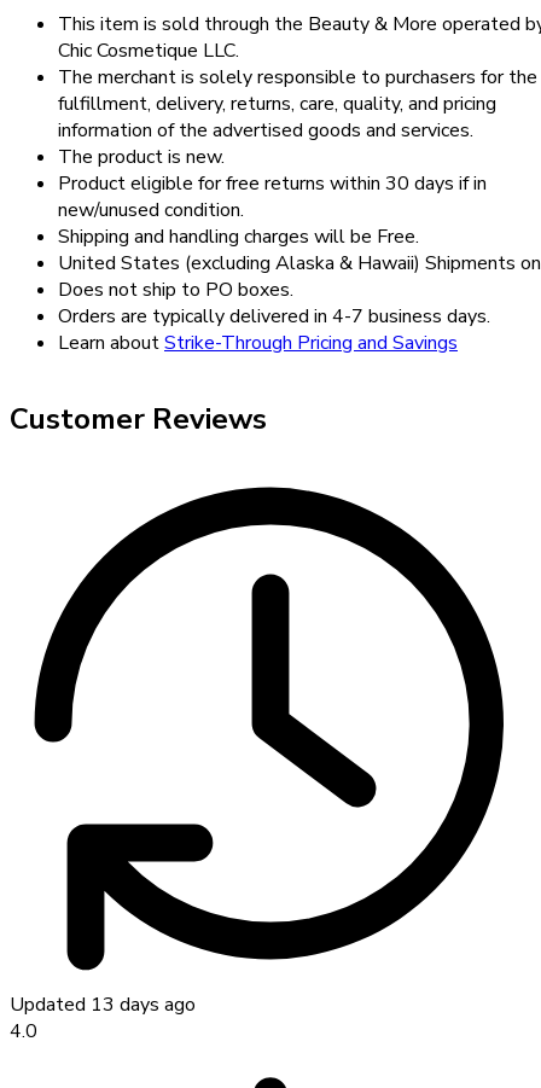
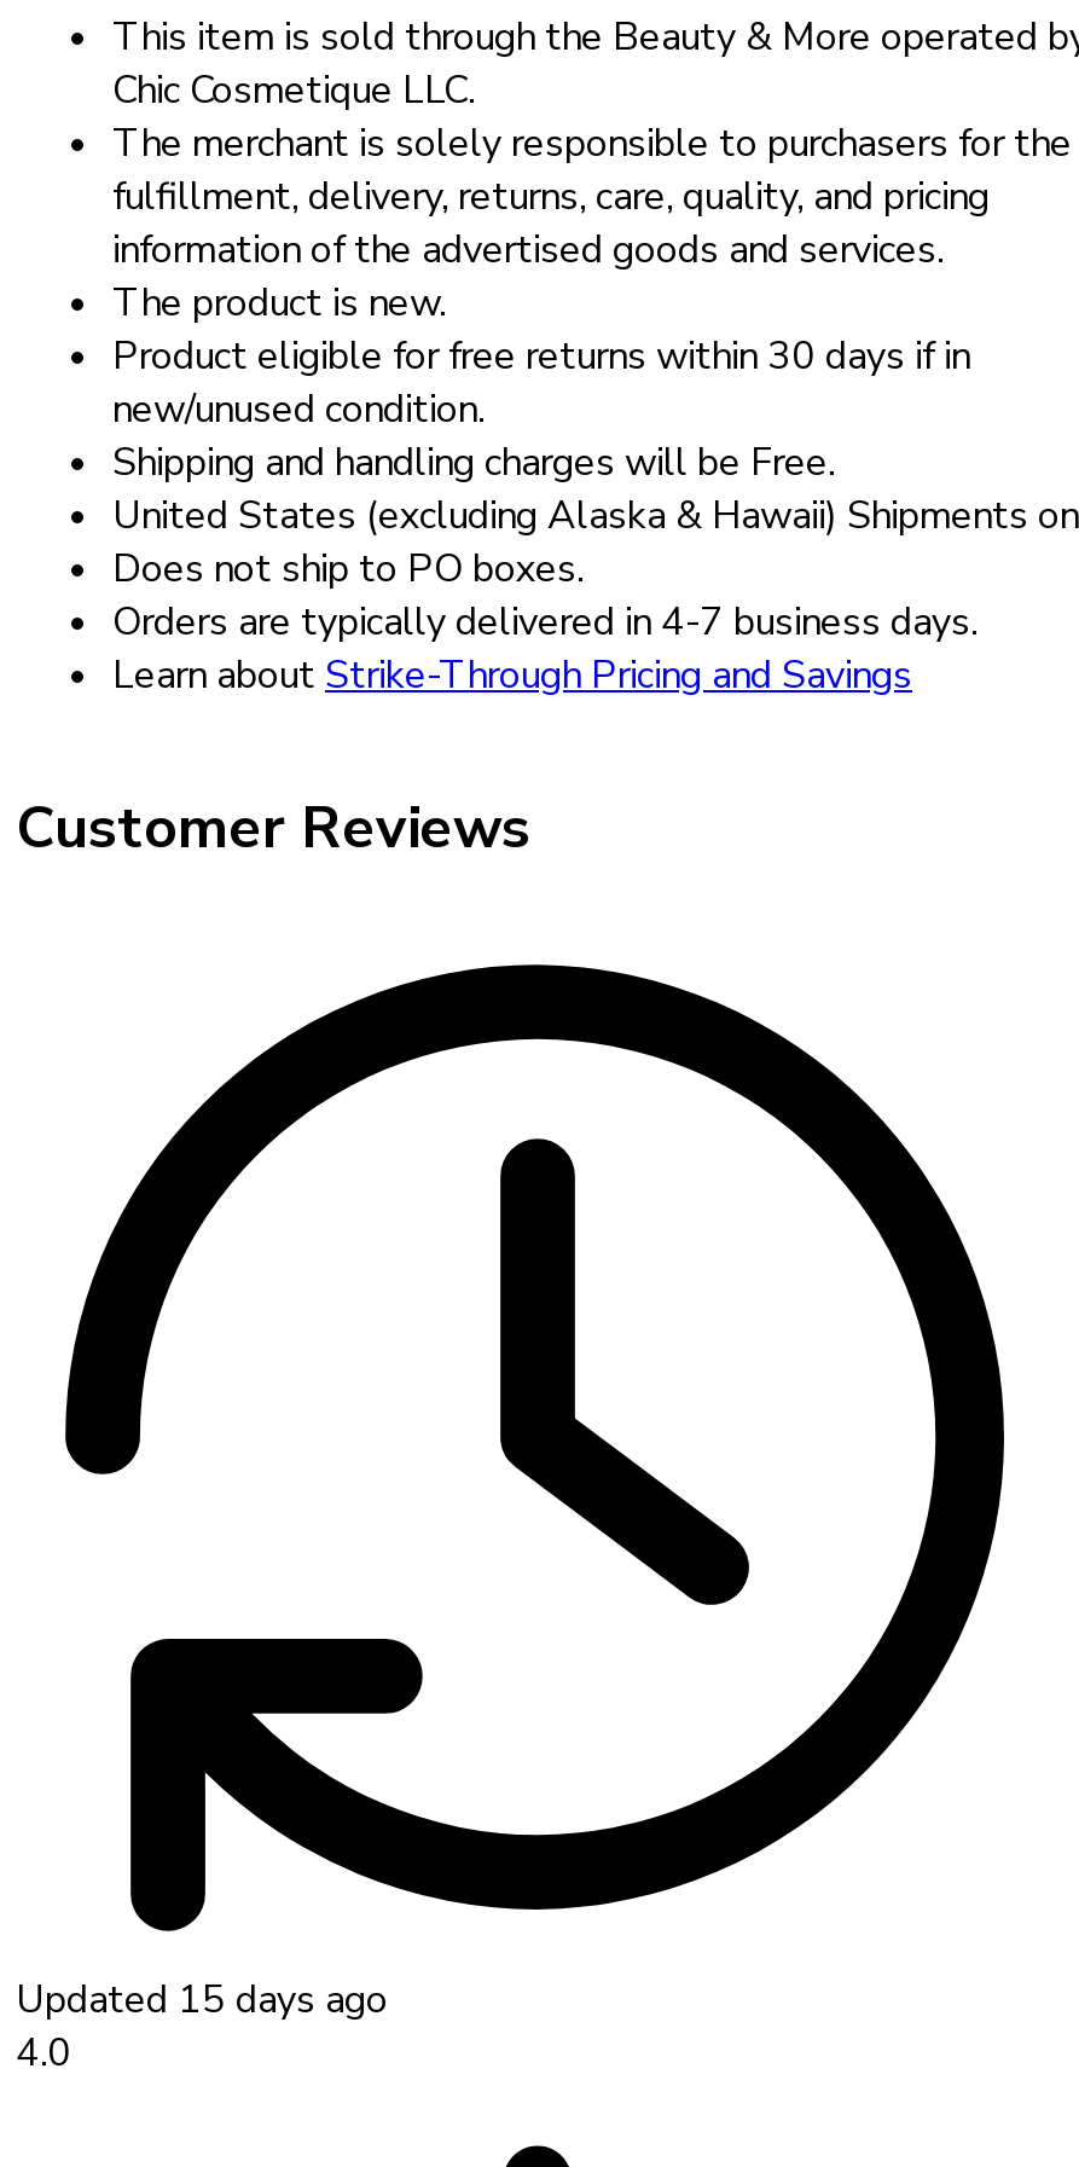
- Updated 13 days ago
+ Updated 15 days ago
